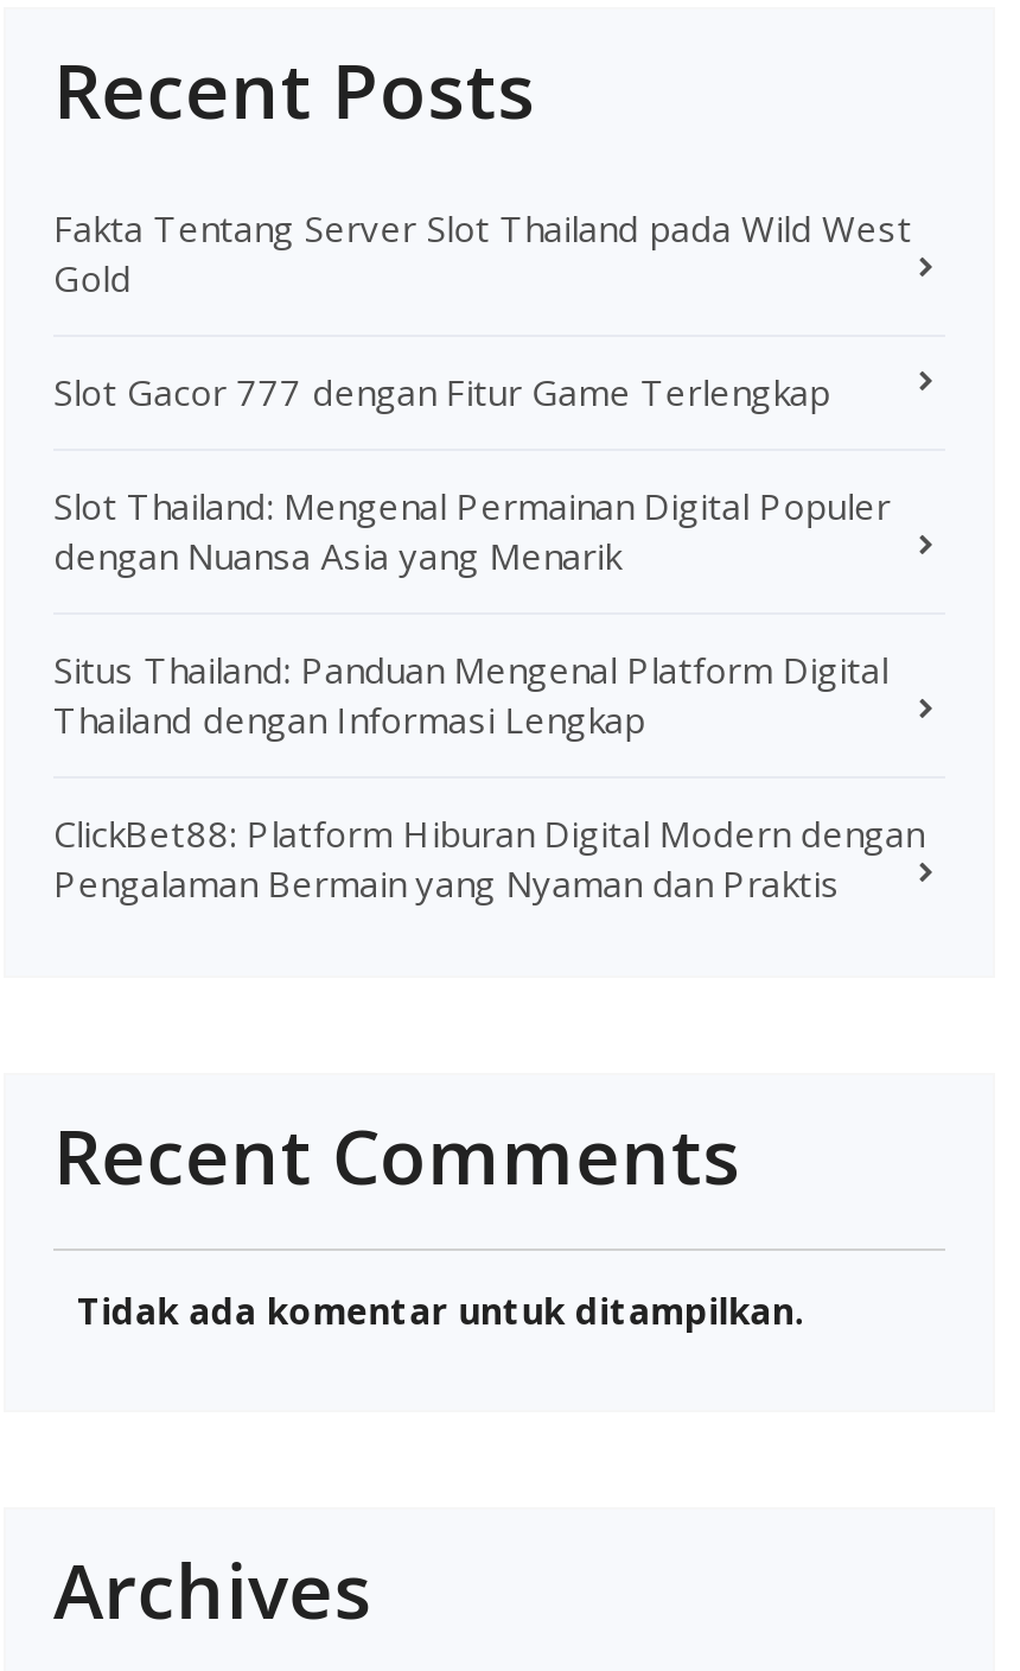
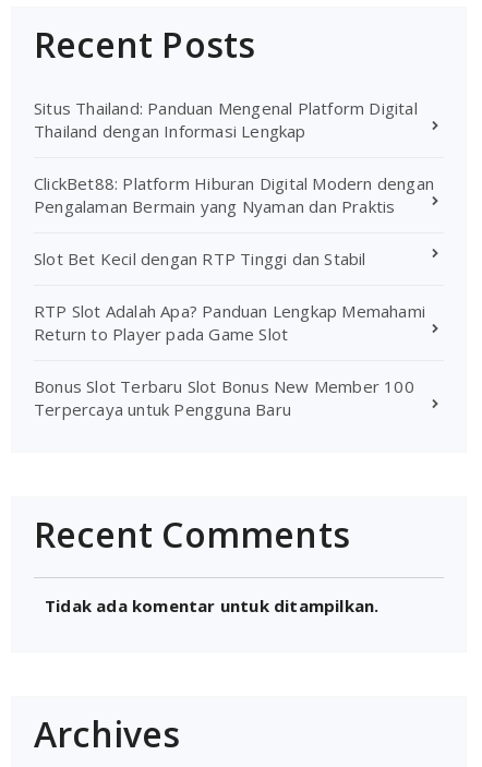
- Fakta Tentang Server Slot Thailand pada Wild West
- Gold
- Slot Gacor 777 dengan Fitur Game Terlengkap
- Slot Thailand: Mengenal Permainan Digital Populer
- dengan Nuansa Asia yang Menarik

moved up: Situs Thailand: Panduan Mengenal Platform Digital | Thailand dengan Informasi Lengkap | ClickBet88: Platform Hiburan Digital Modern dengan | Pengalaman Bermain yang Nyaman dan Praktis

+ Slot Bet Kecil dengan RTP Tinggi dan Stabil
+ RTP Slot Adalah Apa? Panduan Lengkap Memahami
+ Return to Player pada Game Slot
+ Bonus Slot Terbaru Slot Bonus New Member 100
+ Terpercaya untuk Pengguna Baru
